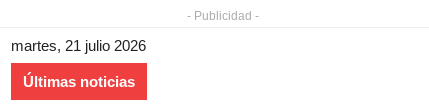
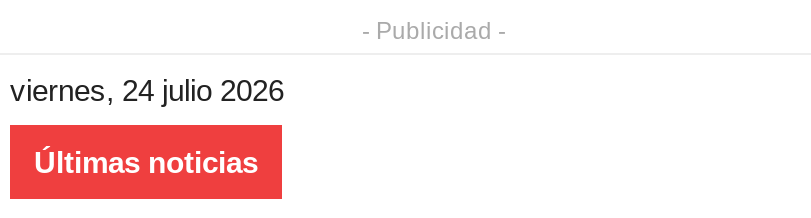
- martes, 21 julio 2026
+ viernes, 24 julio 2026
